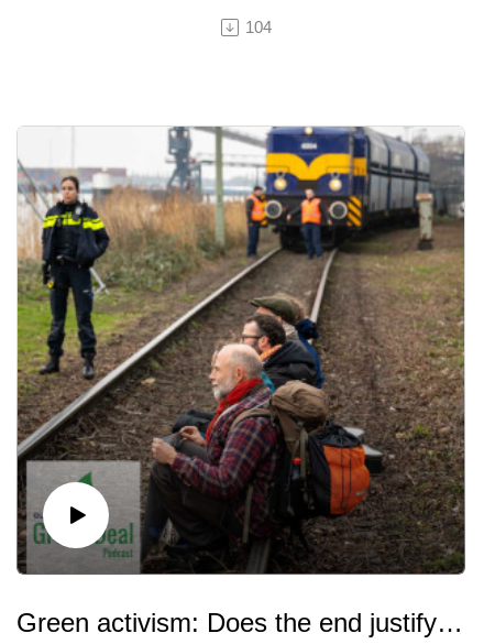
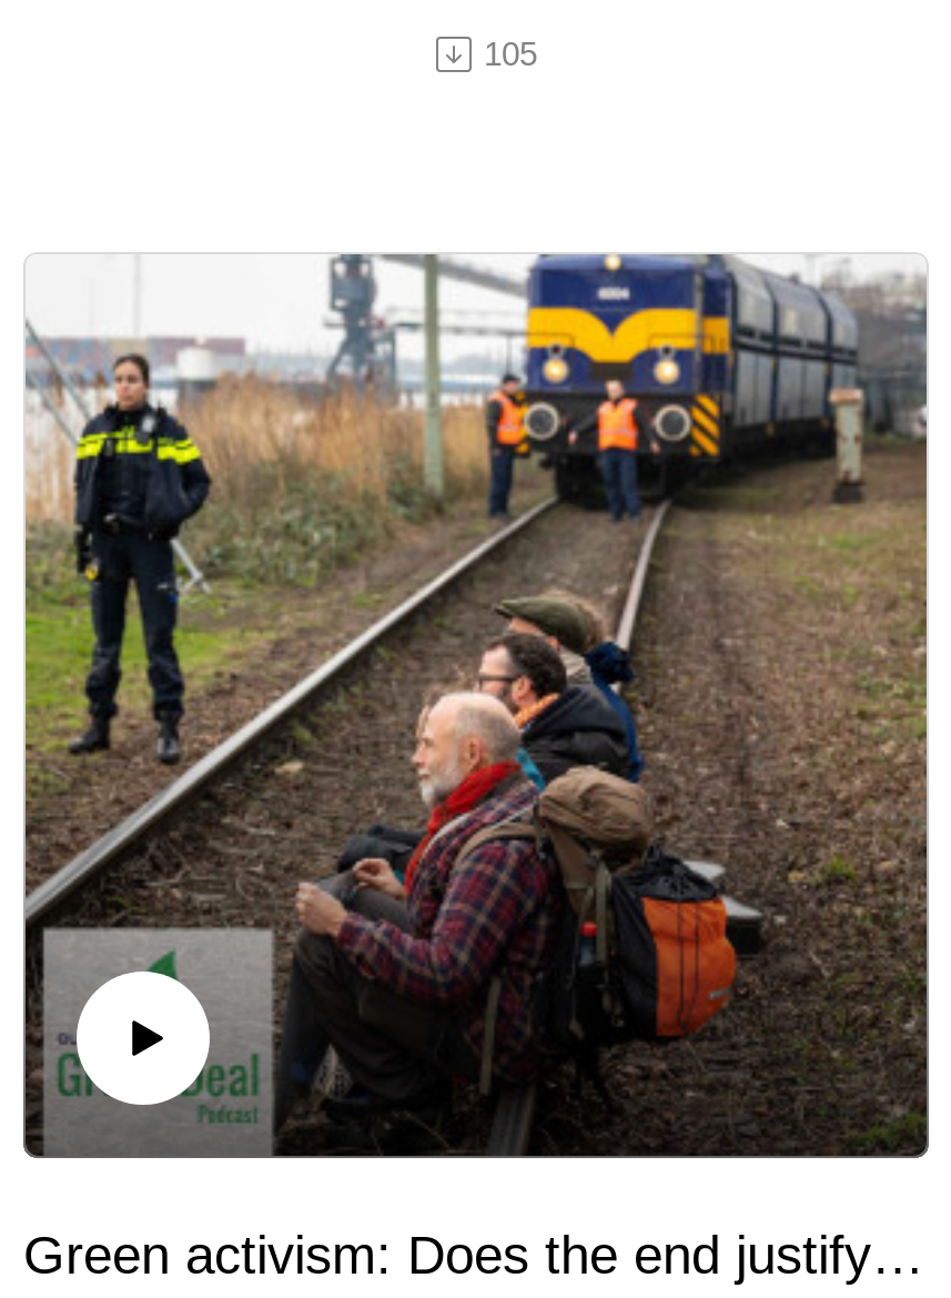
- 104
+ 105
